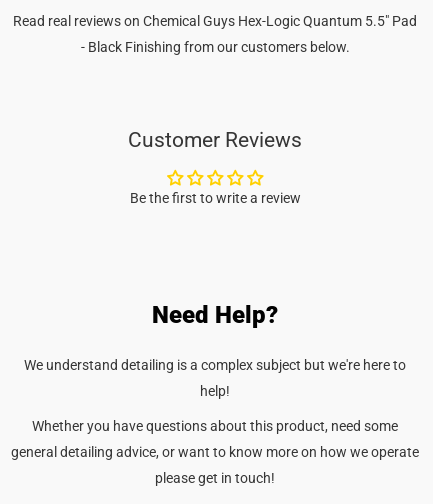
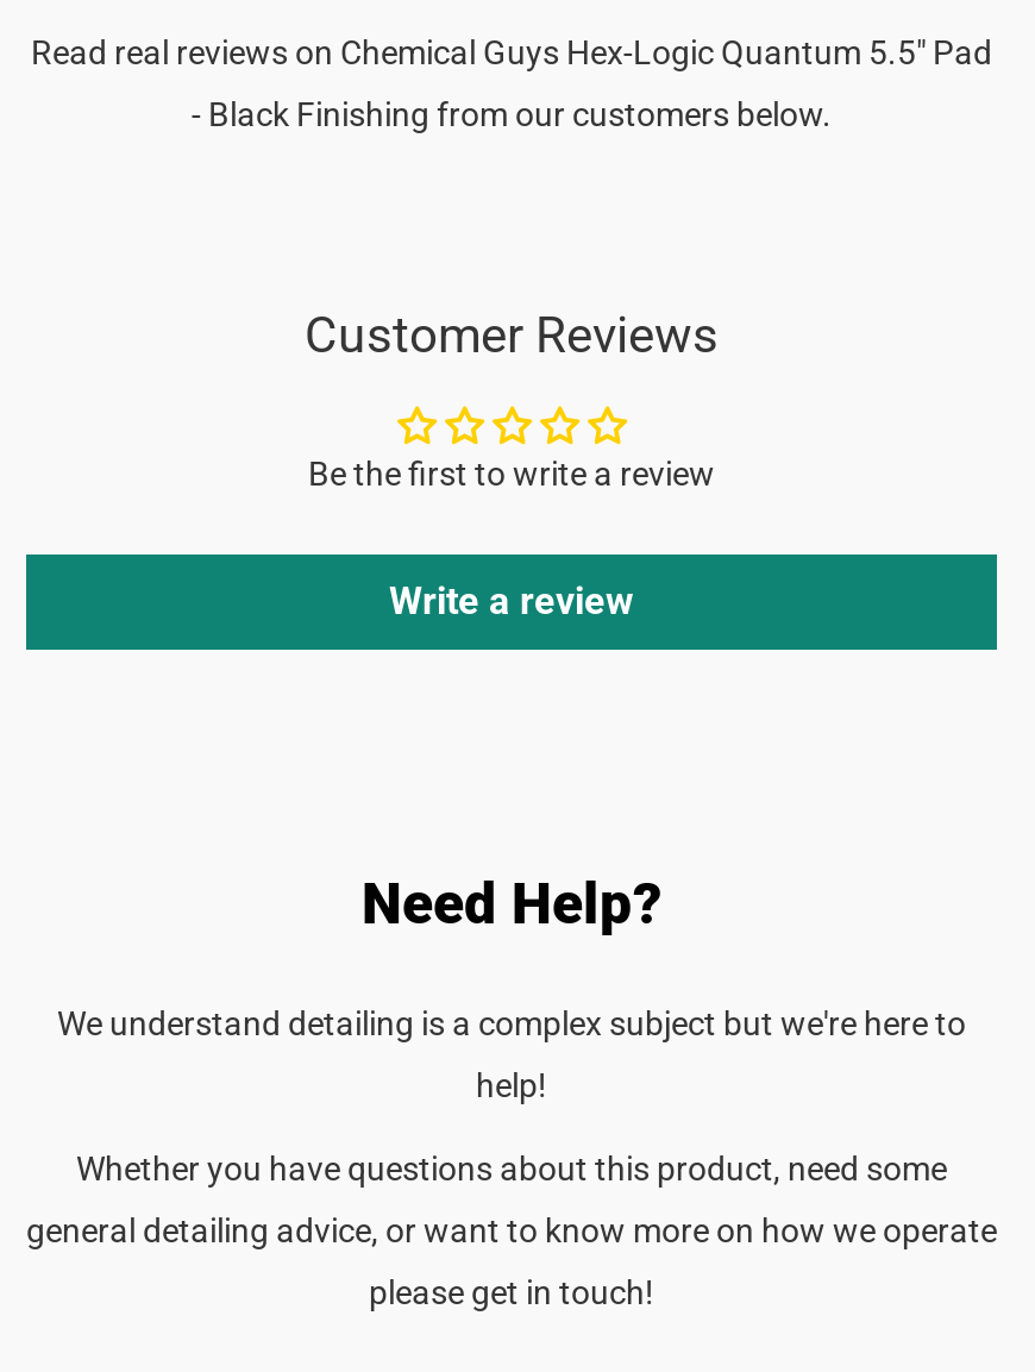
+ Write a review
